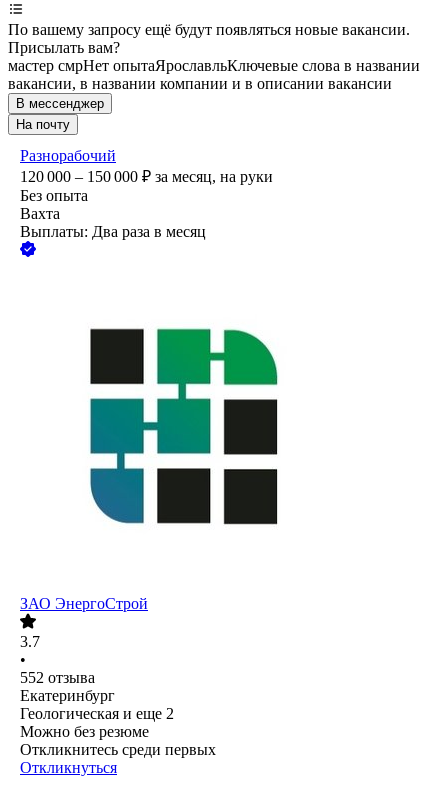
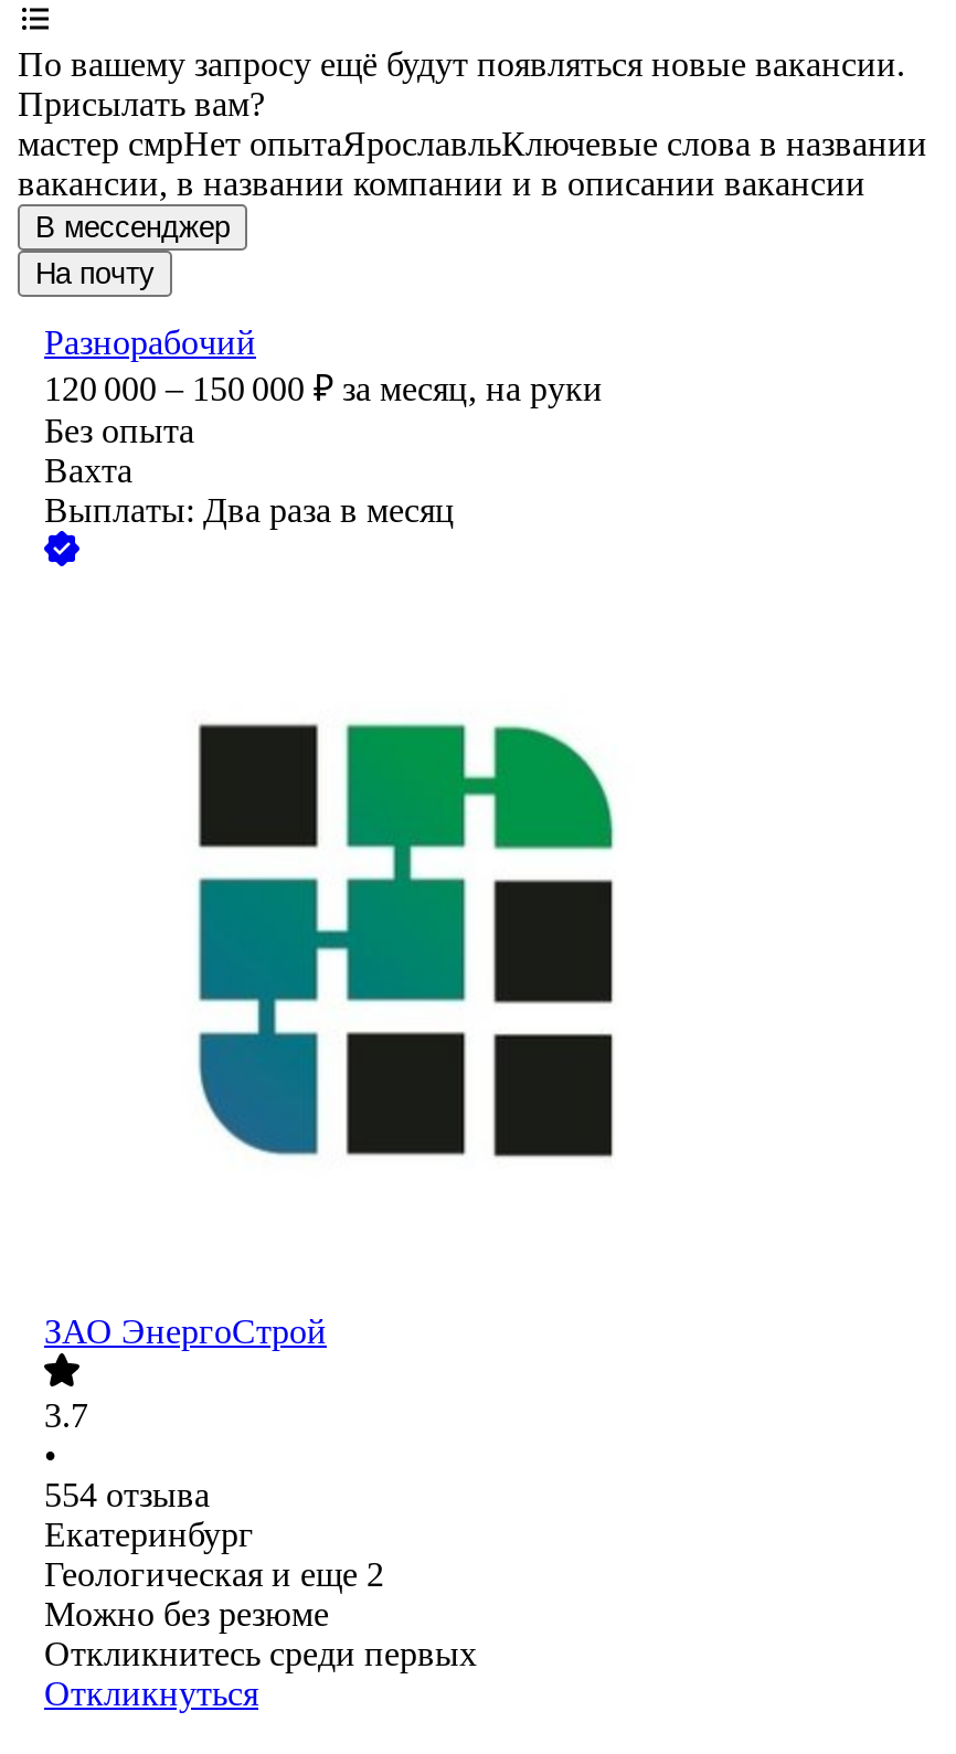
- 552 отзыва
+ 554 отзыва
